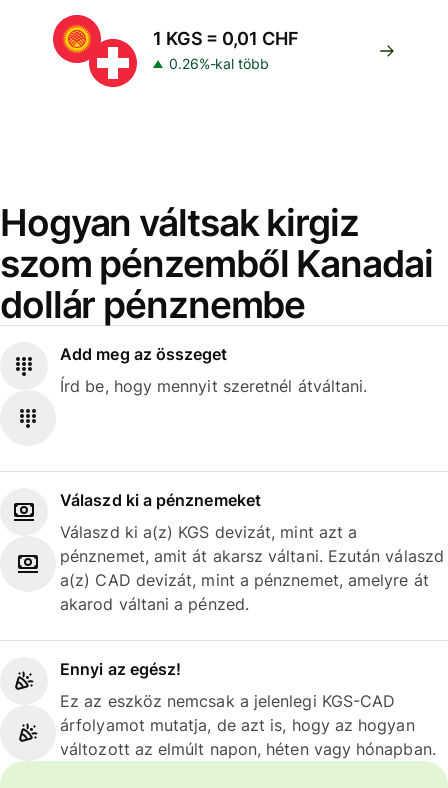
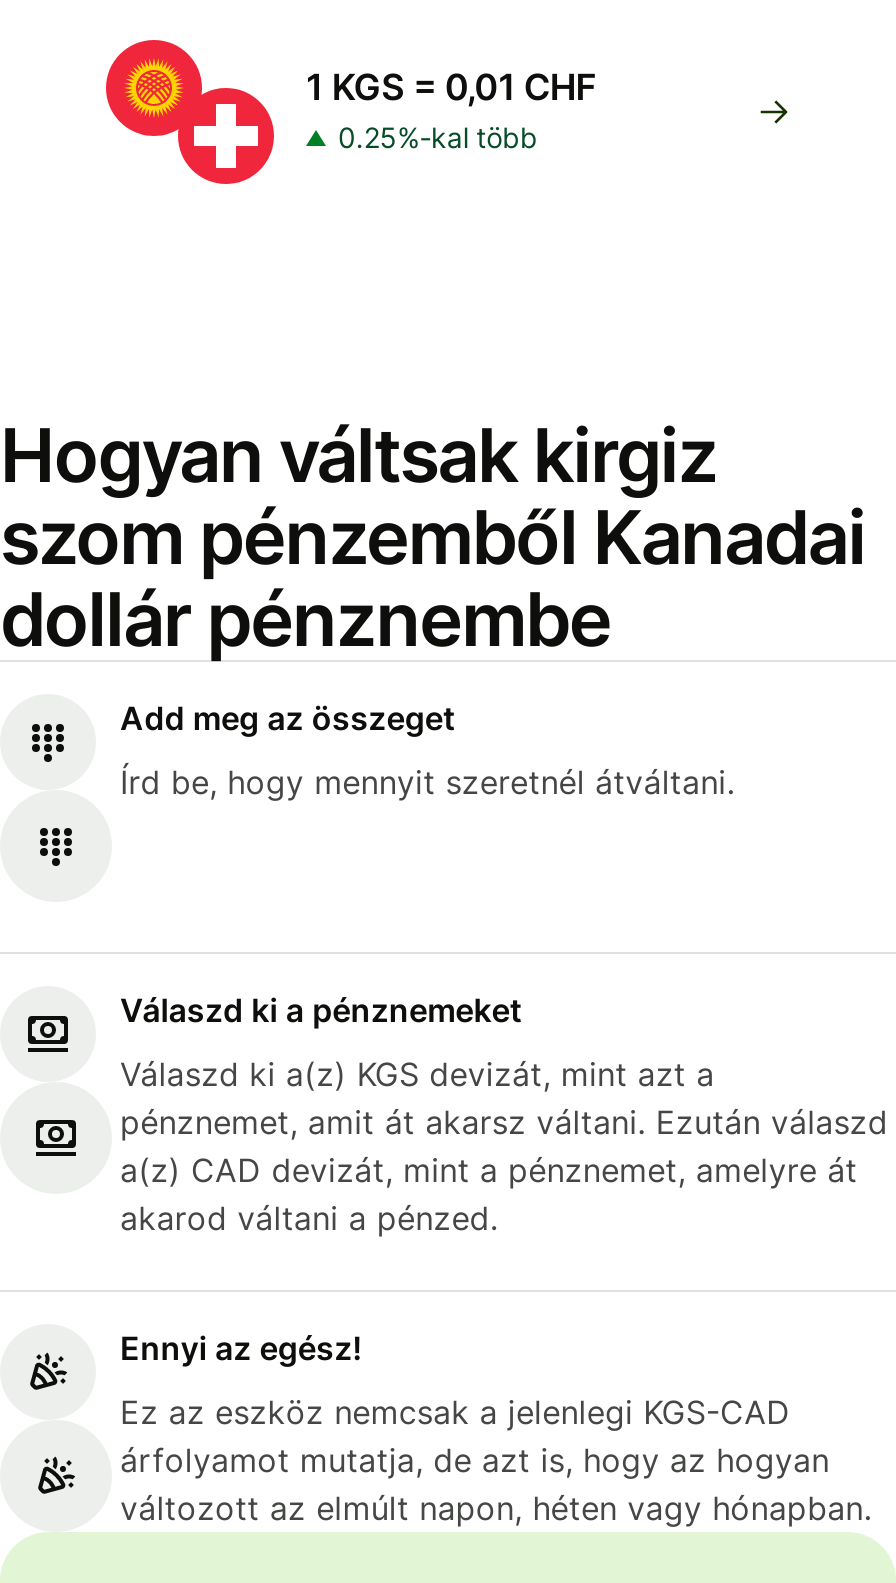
- 0.26%-kal több
+ 0.25%-kal több
